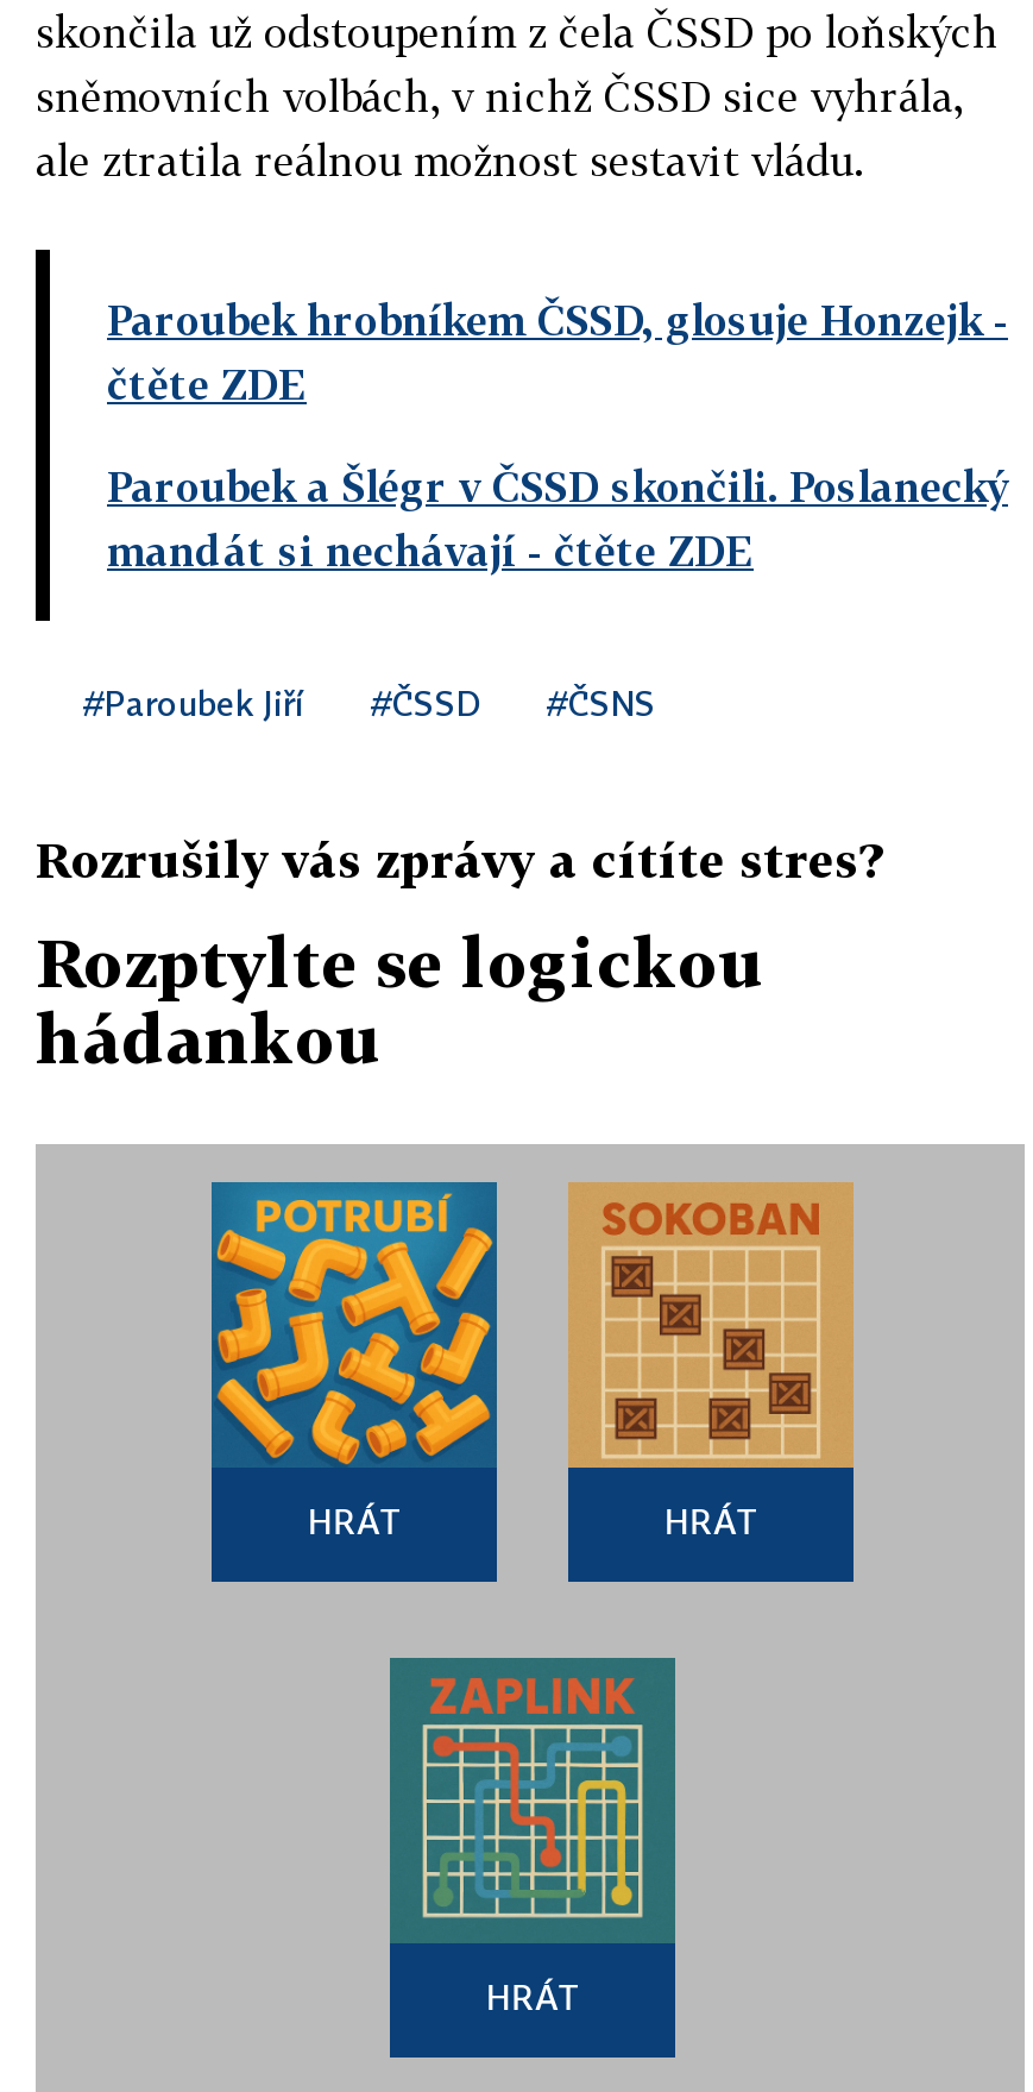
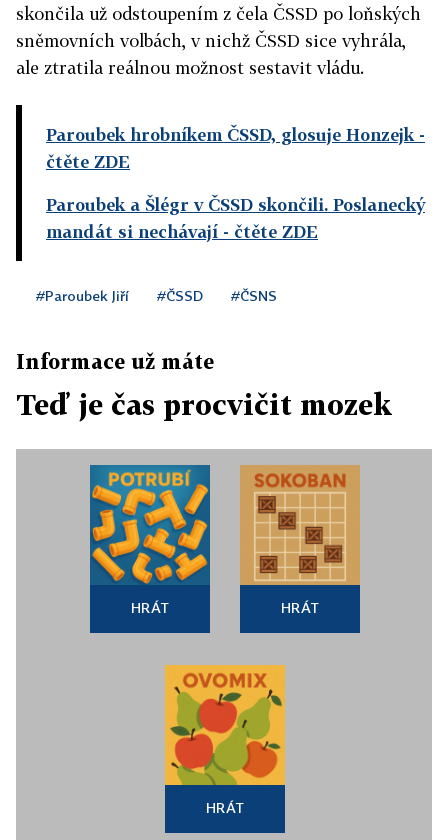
- Rozrušily vás zprávy a cítíte stres?
+ Informace už máte

- Rozptylte se logickou
- hádankou
+ Teď je čas procvičit mozek

- [image]
+ [image]
